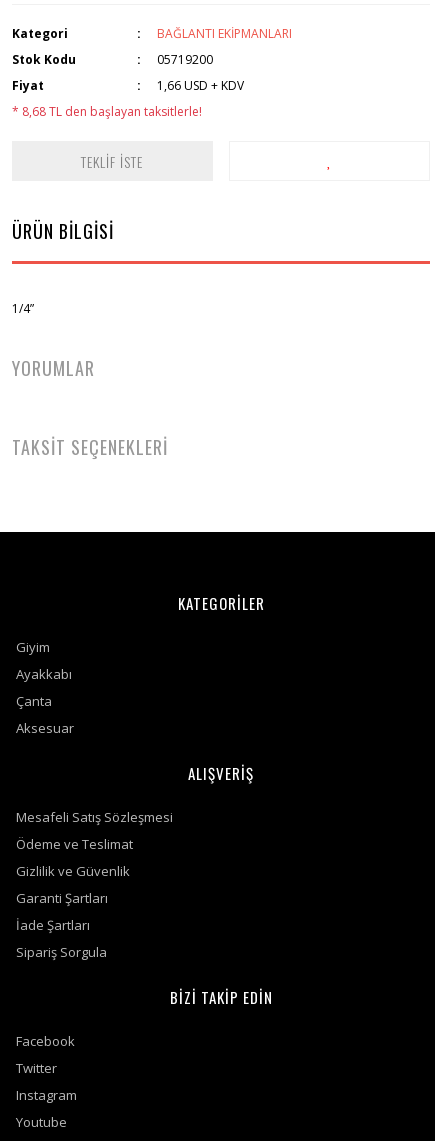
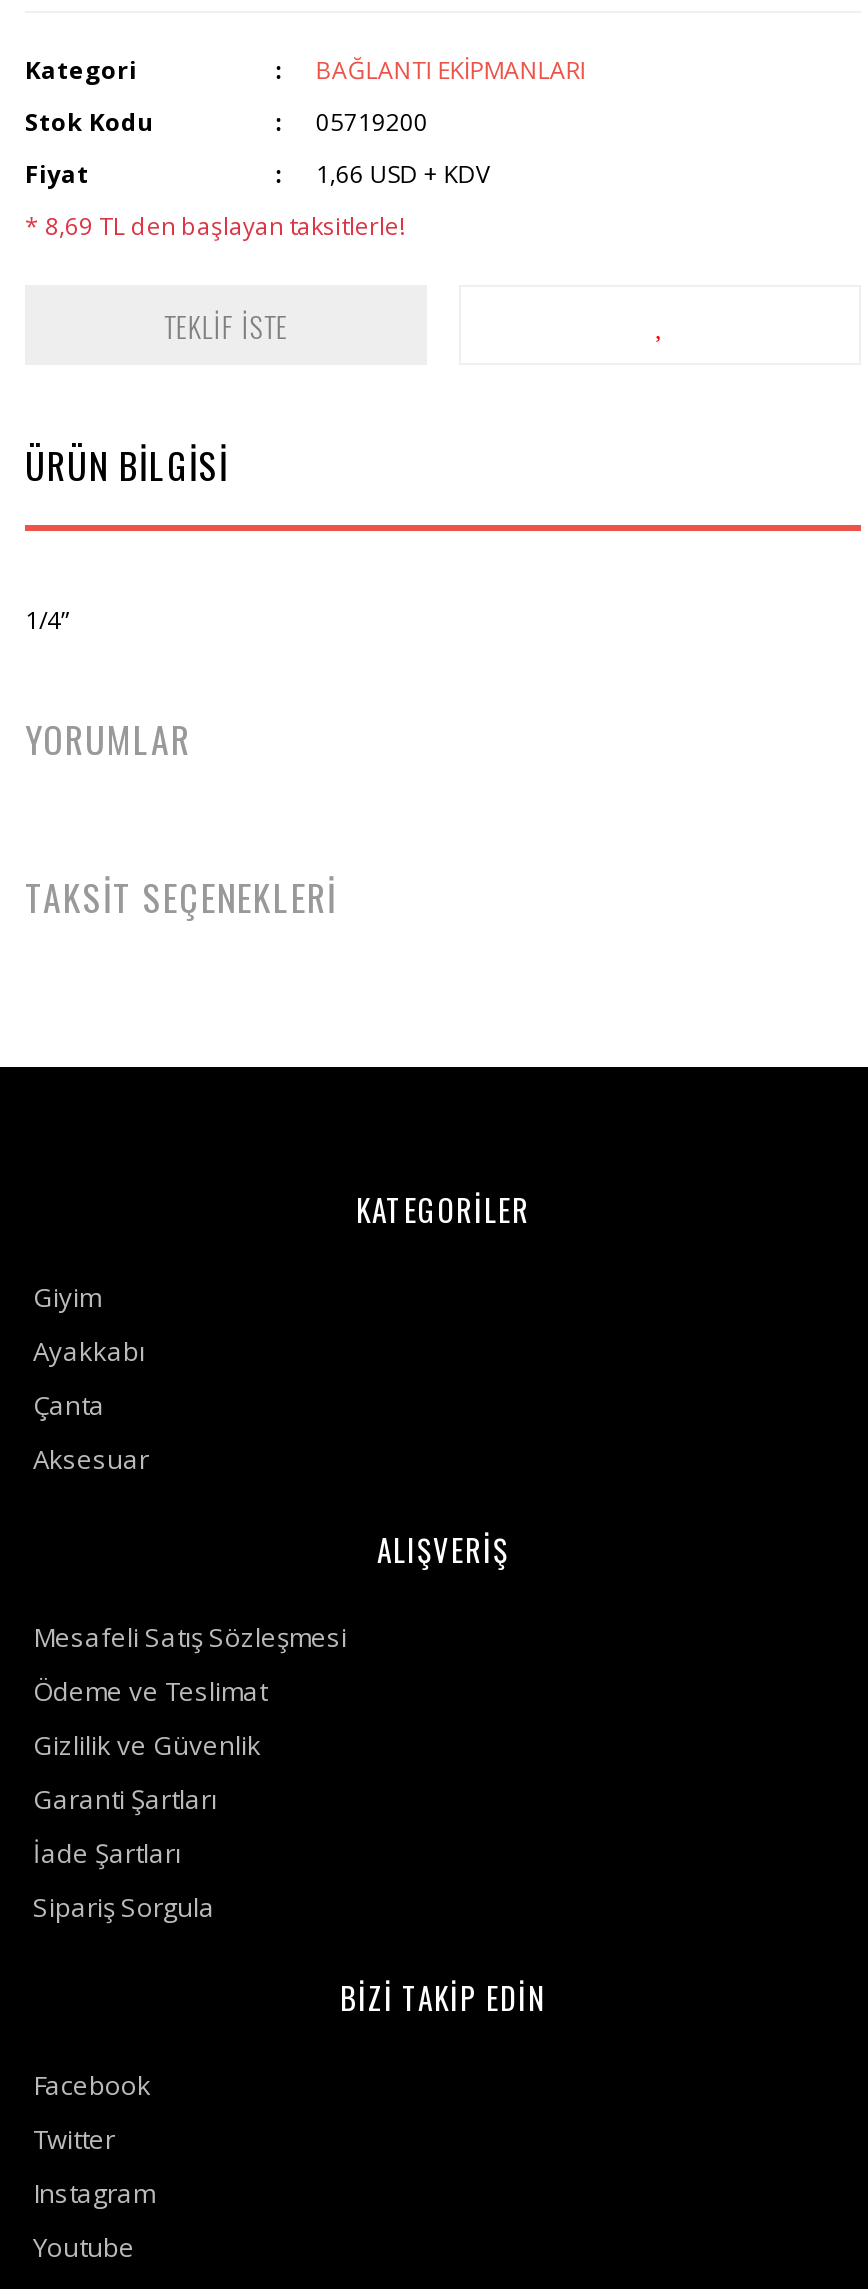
- * 8,68 TL den başlayan taksitlerle!
+ * 8,69 TL den başlayan taksitlerle!
